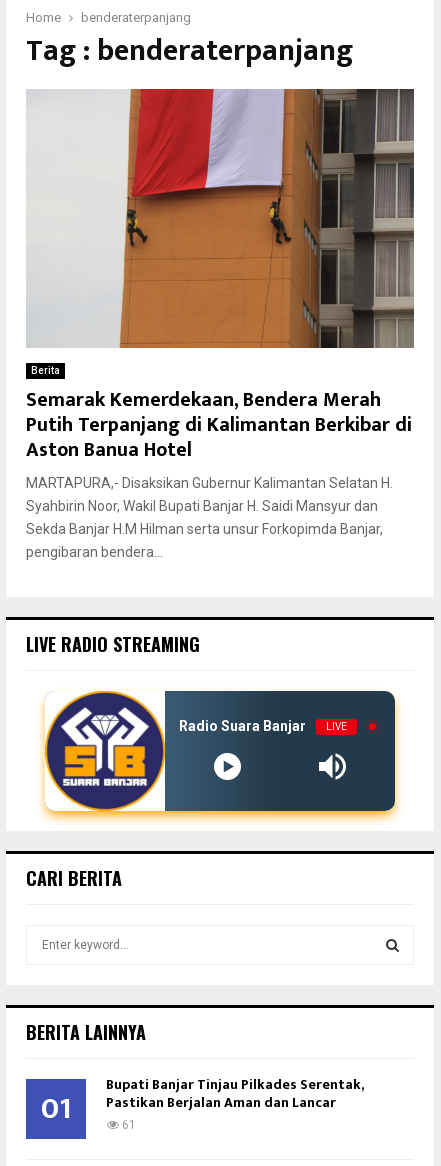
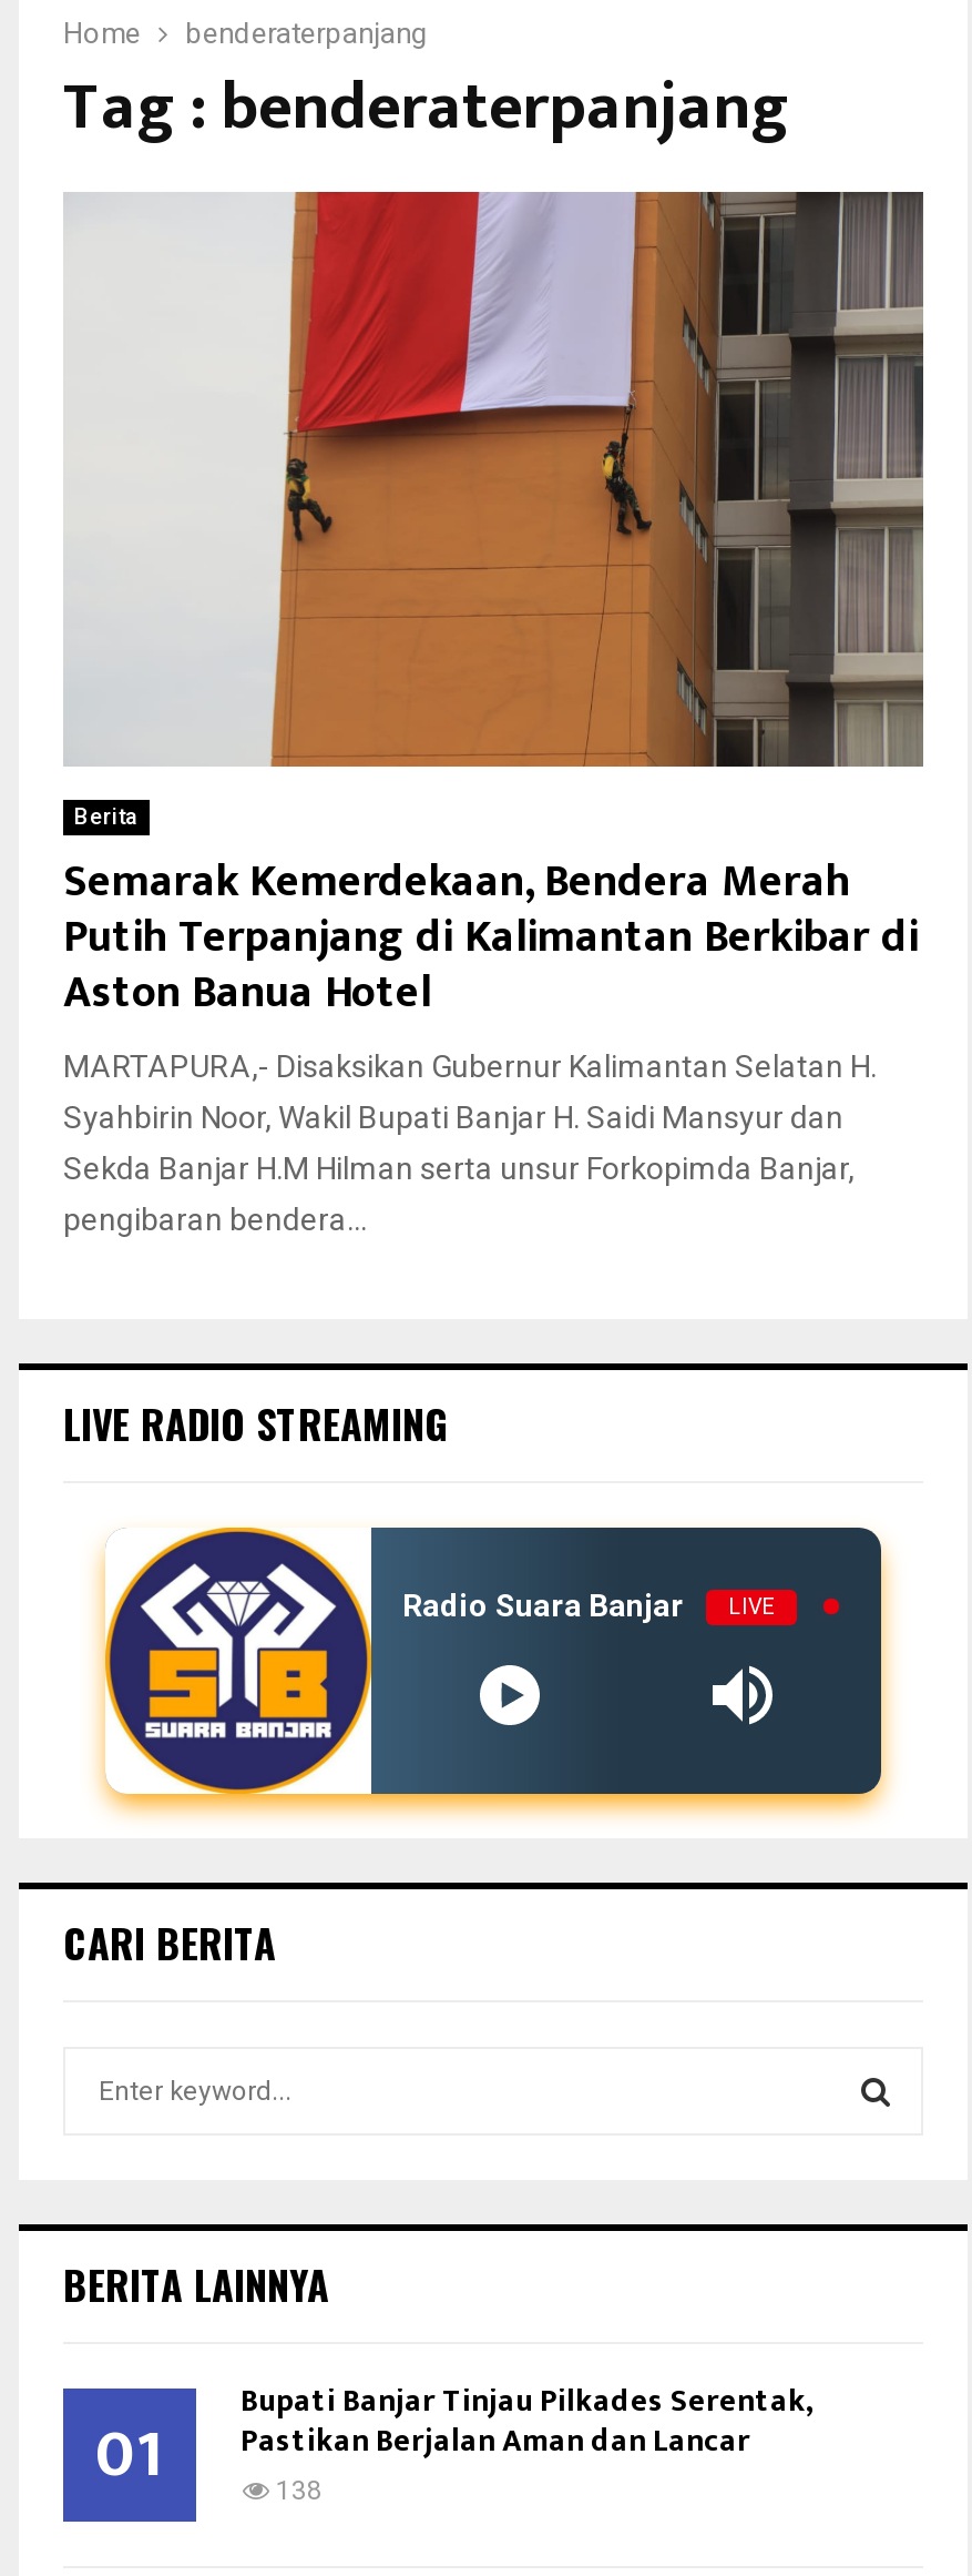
- 61
+ 138
